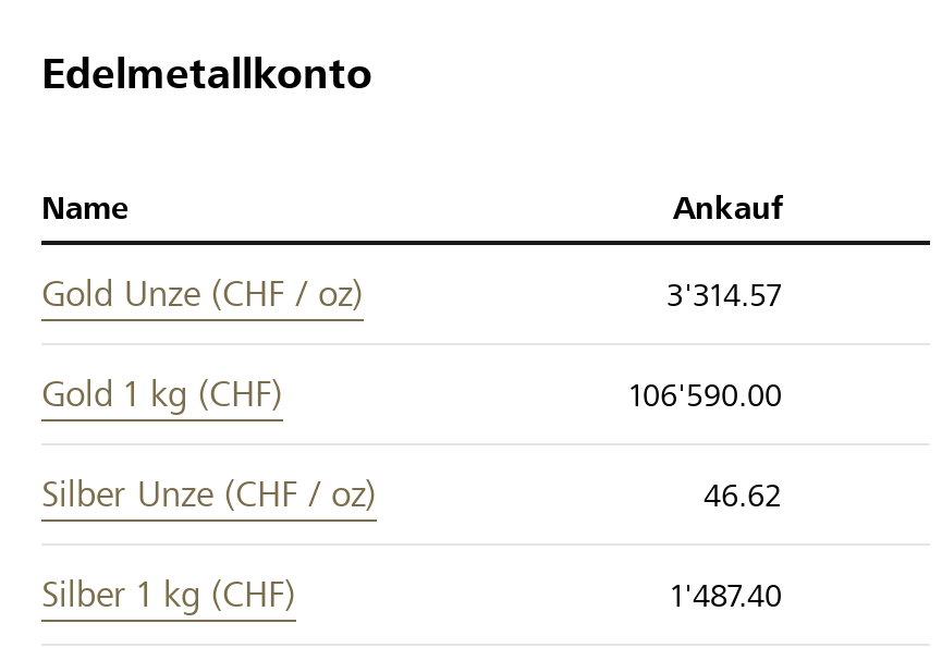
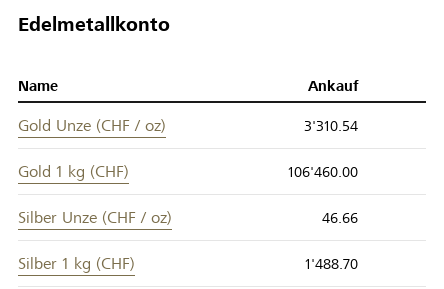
- 3'314.57
+ 3'310.54

- 106'590.00
+ 106'460.00

- 46.62
+ 46.66

- 1'487.40
+ 1'488.70
